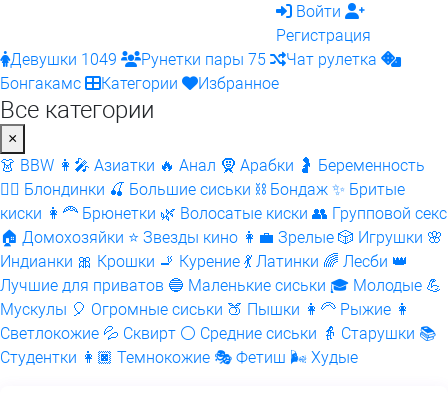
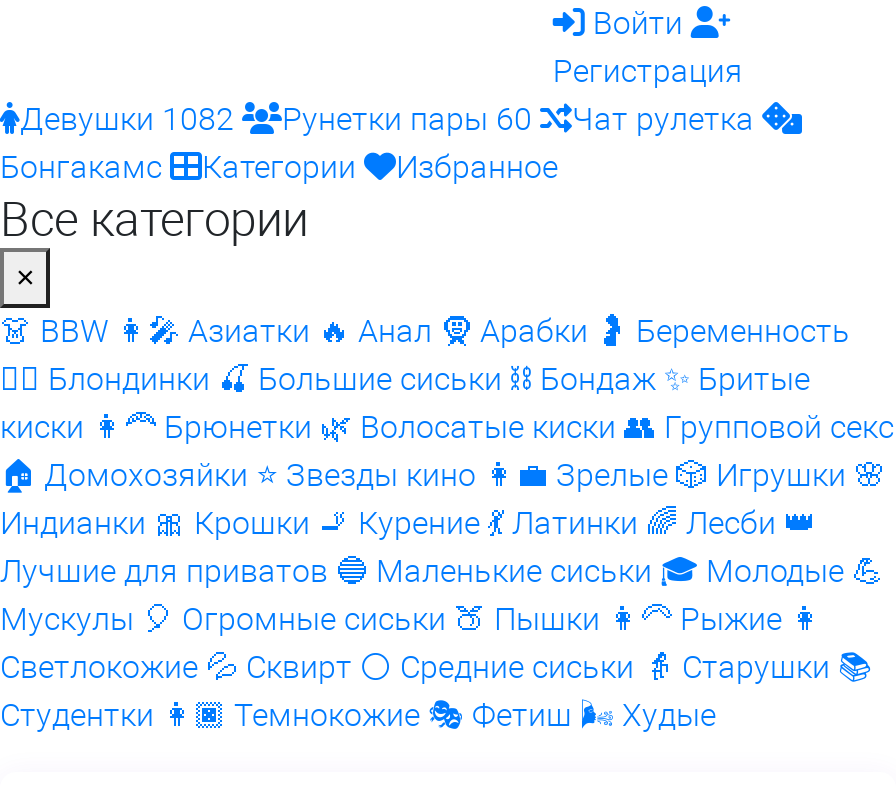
- Девушки 1049
+ Девушки 1082

- Рунетки пары 75
+ Рунетки пары 60
